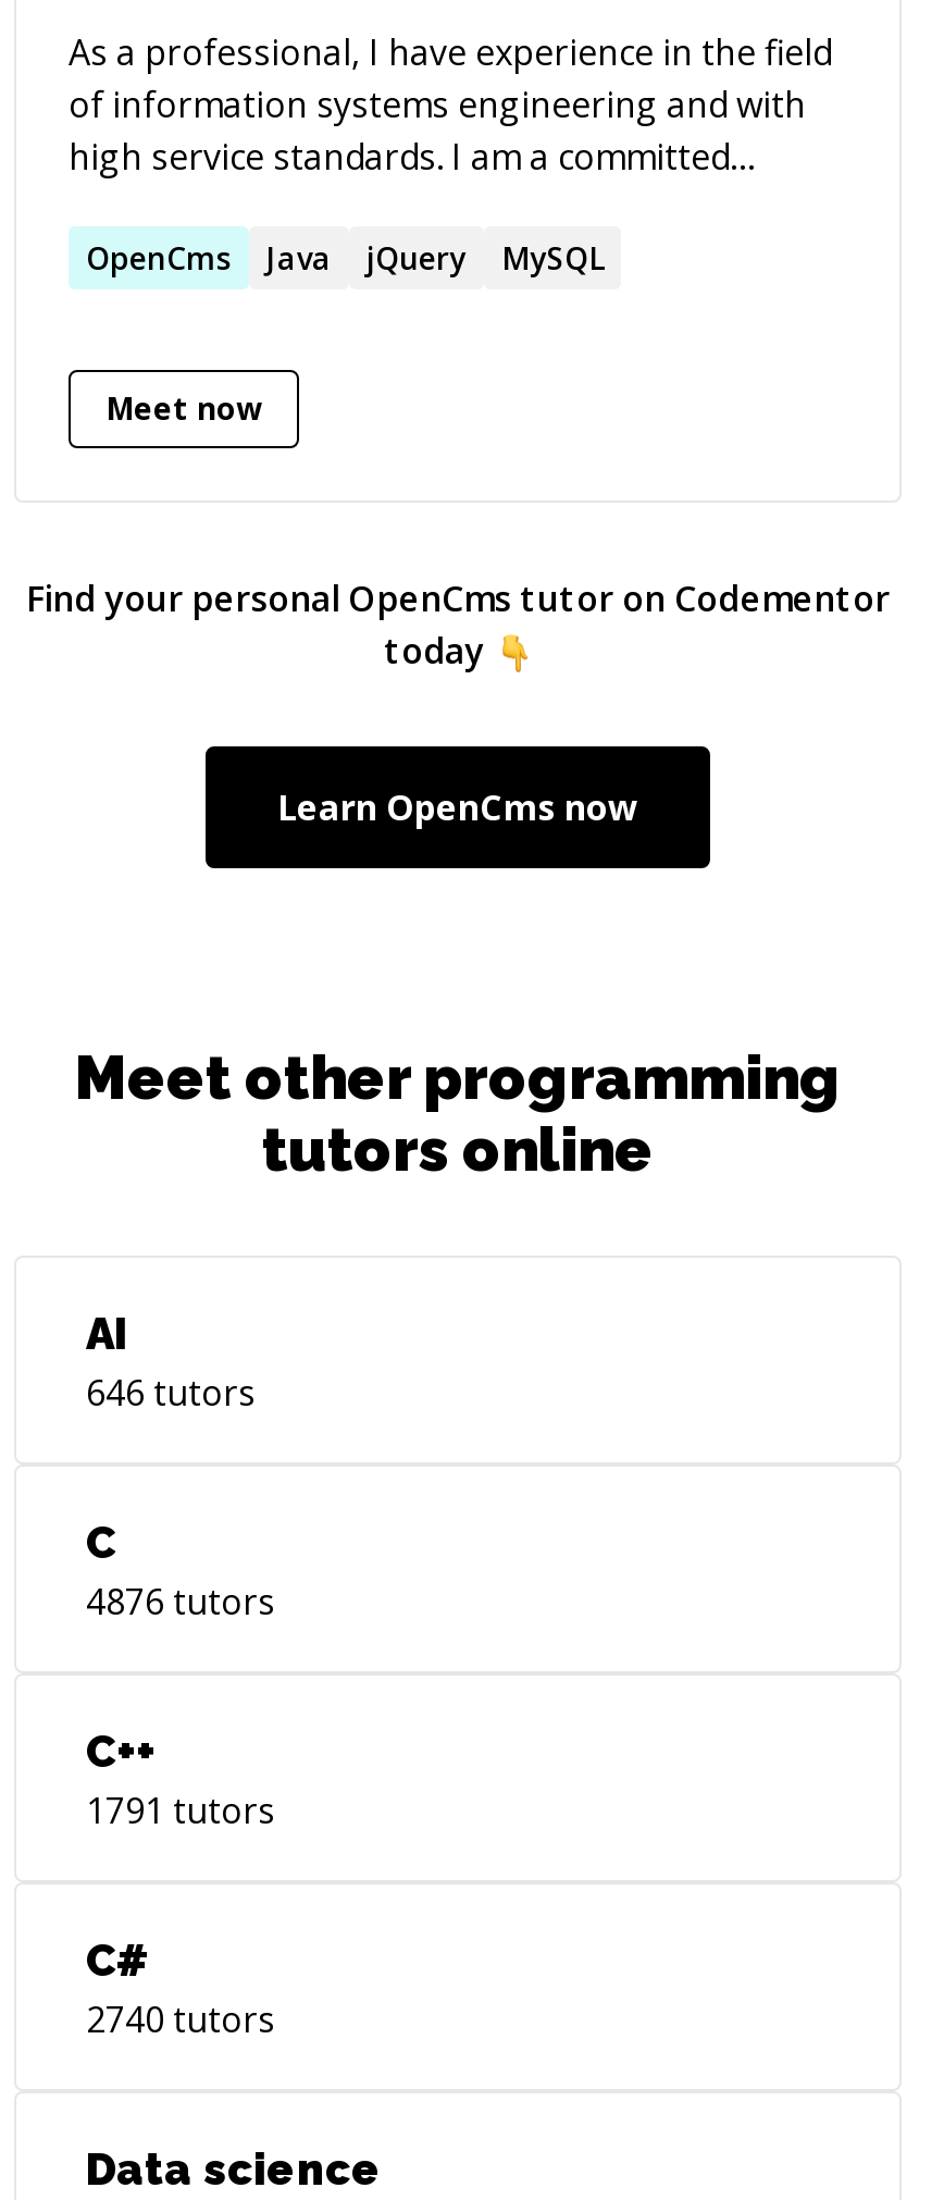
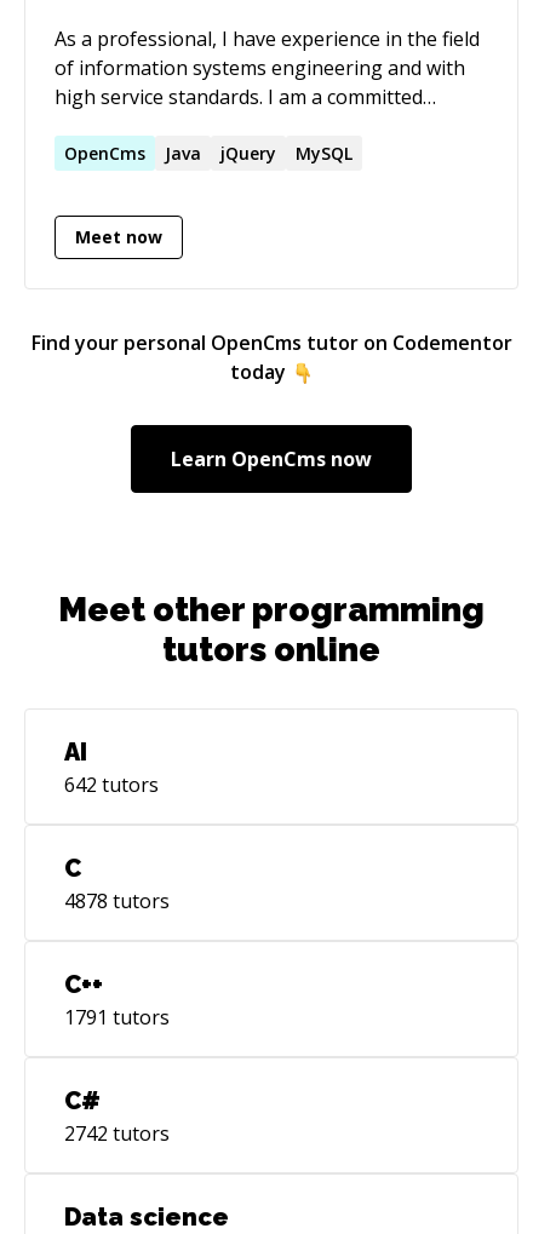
- 646 tutors
+ 642 tutors

- 4876 tutors
+ 4878 tutors

- 2740 tutors
+ 2742 tutors
